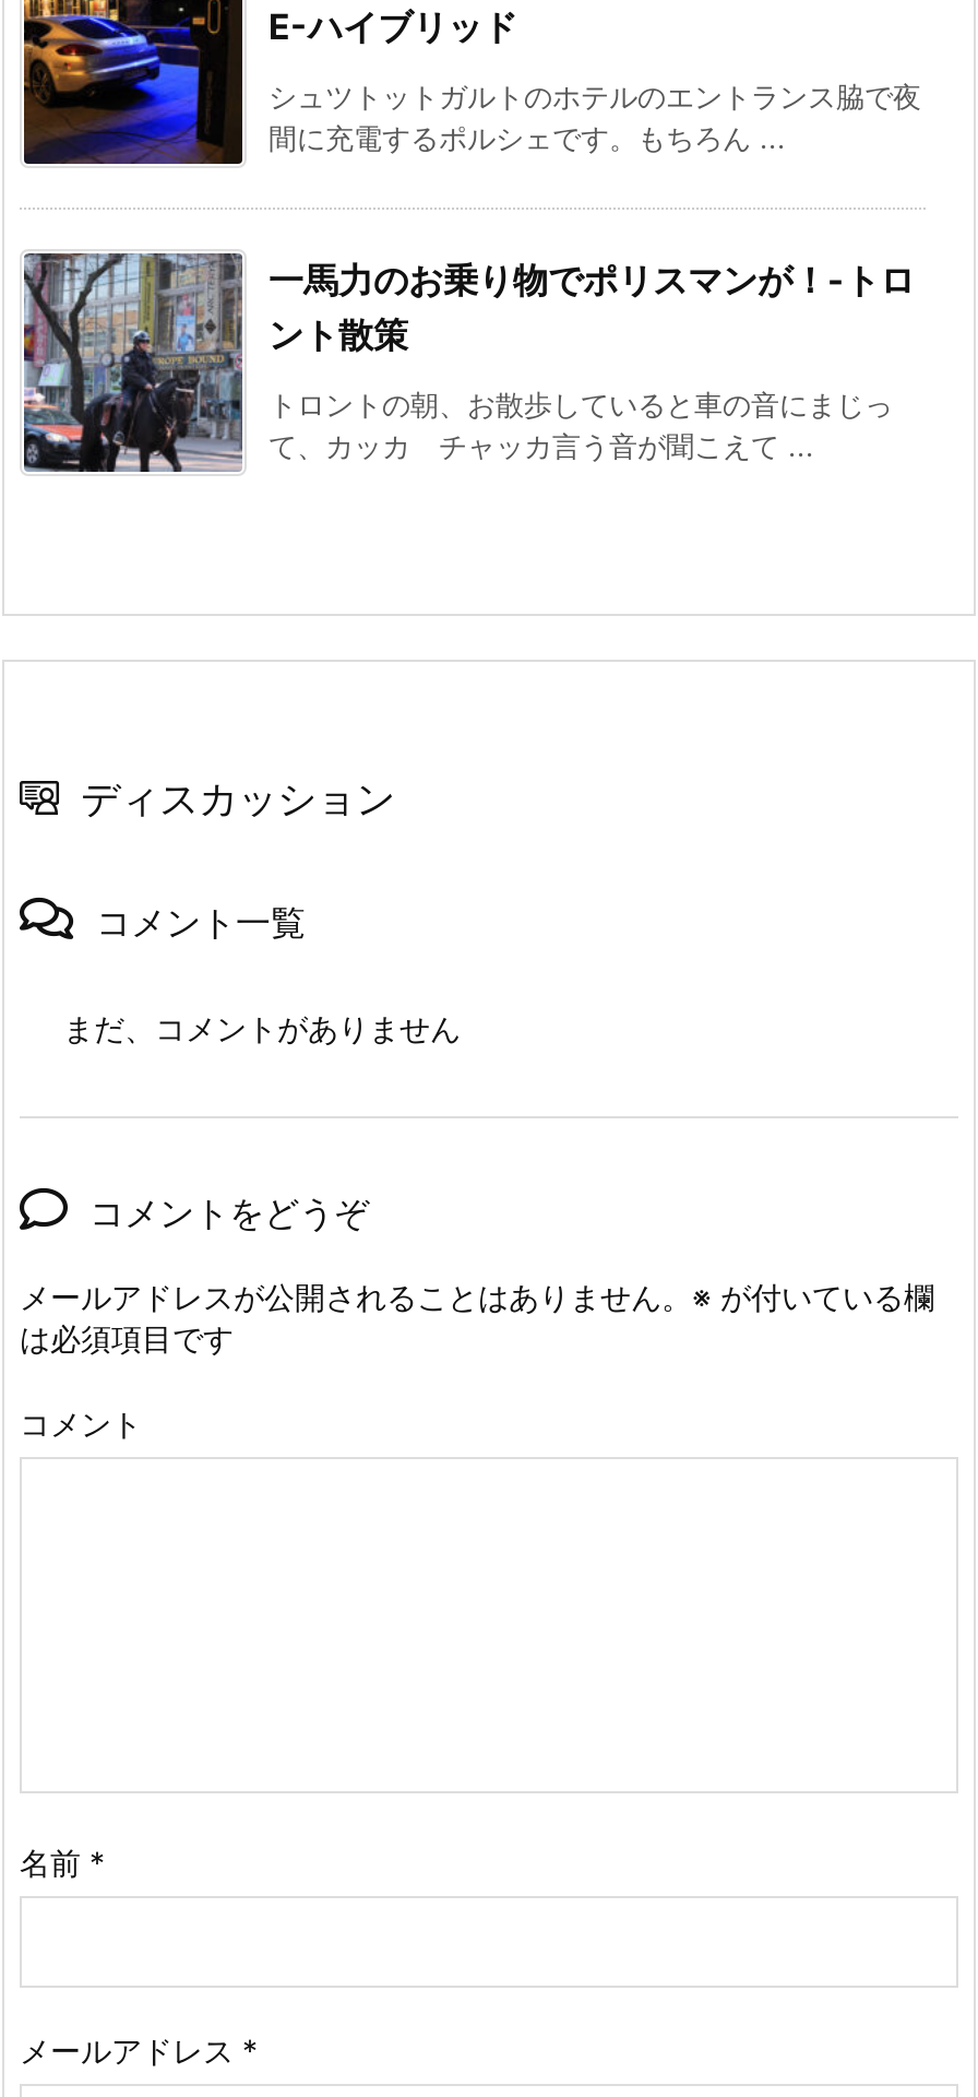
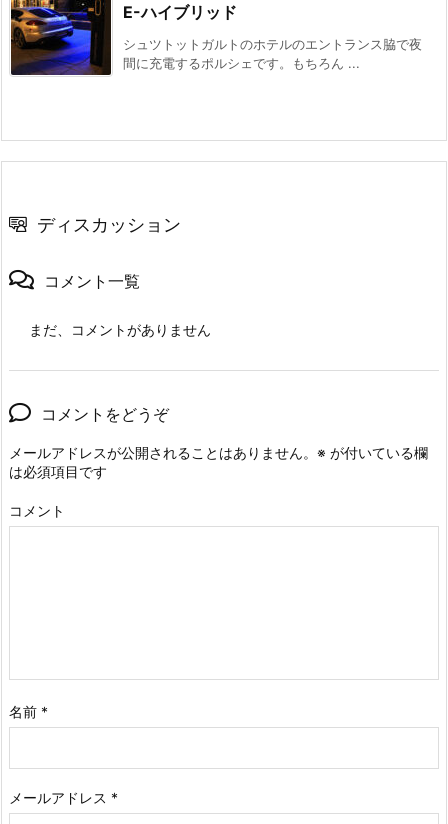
- [image]
- 一馬力のお乗り物でポリスマンが！-トロ
- ント散策
- トロントの朝、お散歩していると車の音にまじっ
- て、カッカ チャッカ言う音が聞こえて ...
